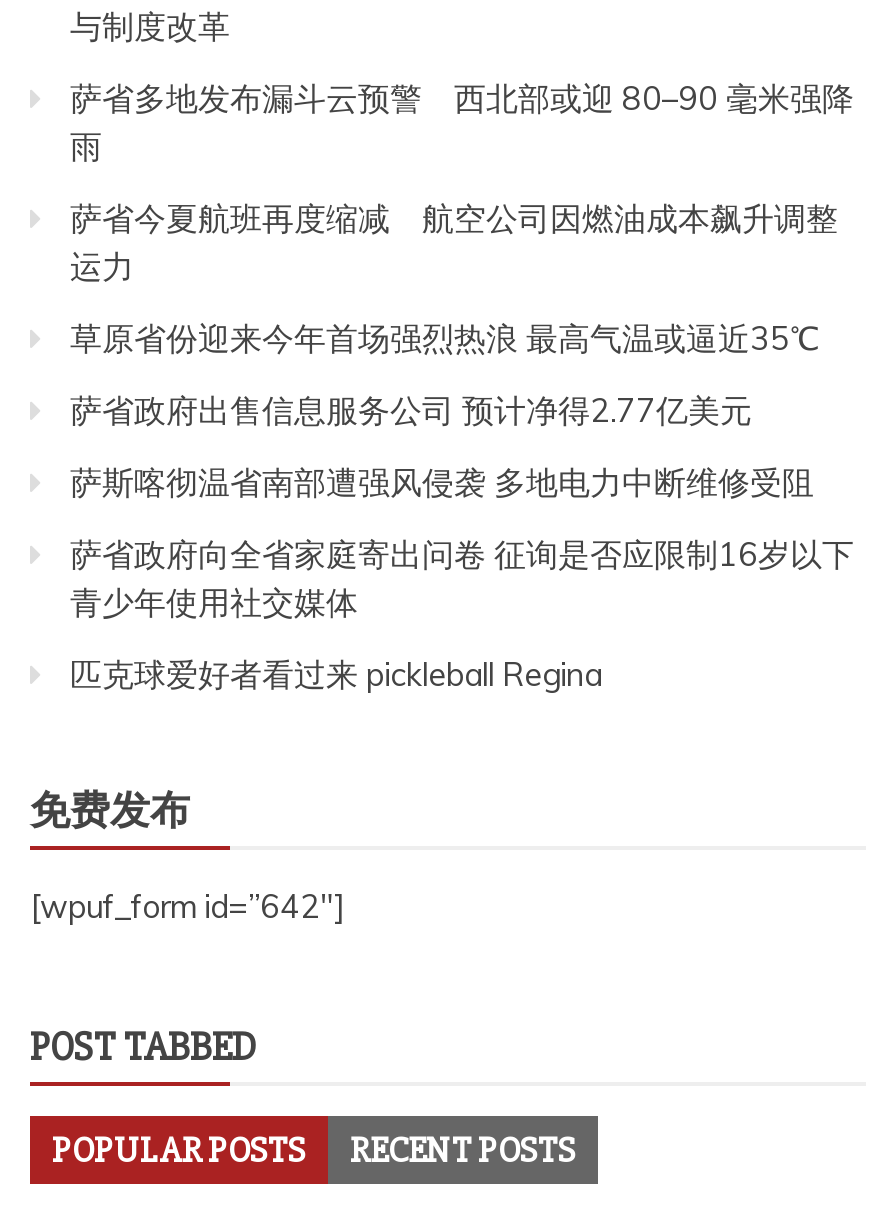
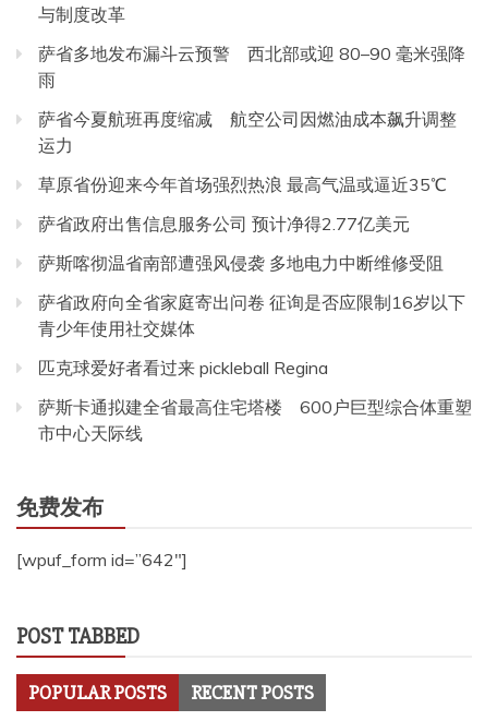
+ 萨斯卡通拟建全省最高住宅塔楼 600户巨型综合体重塑
+ 市中心天际线
